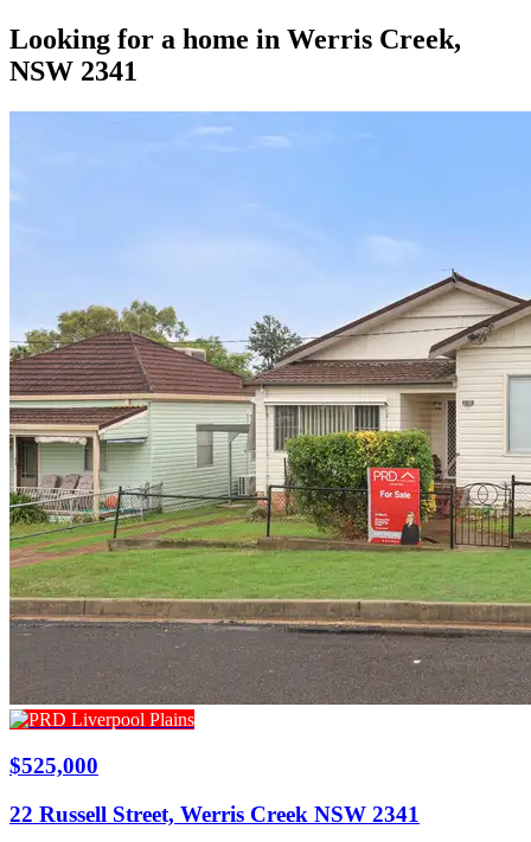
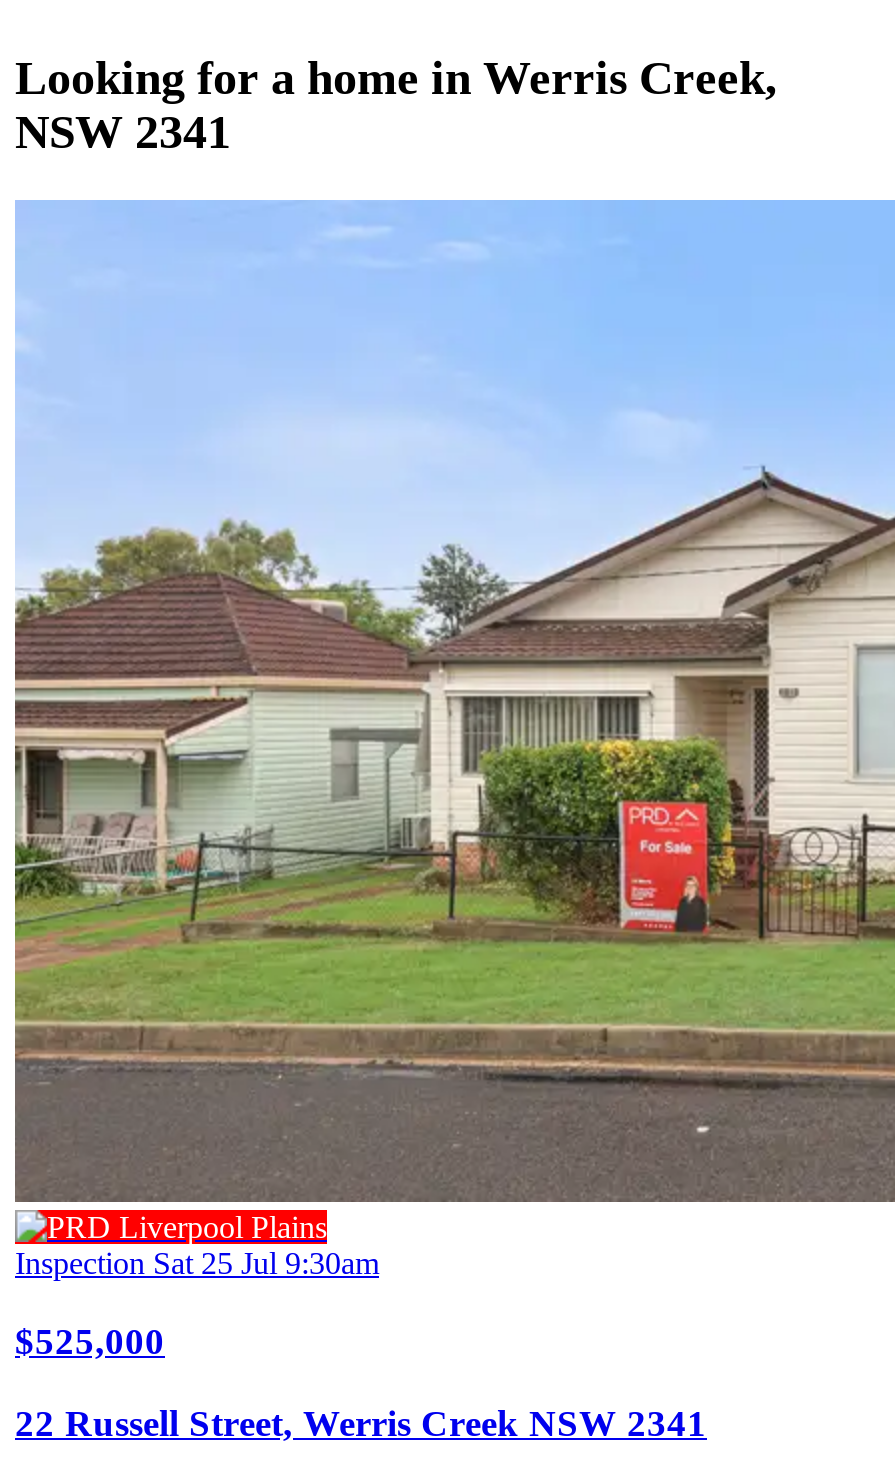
+ Inspection Sat 25 Jul 9:30am
